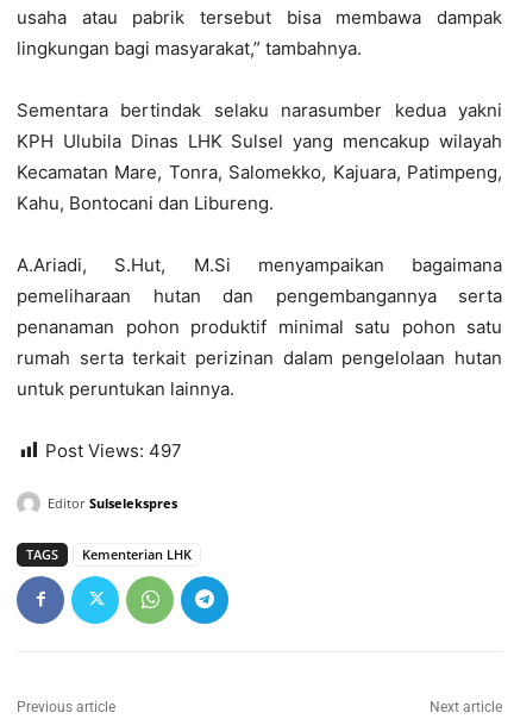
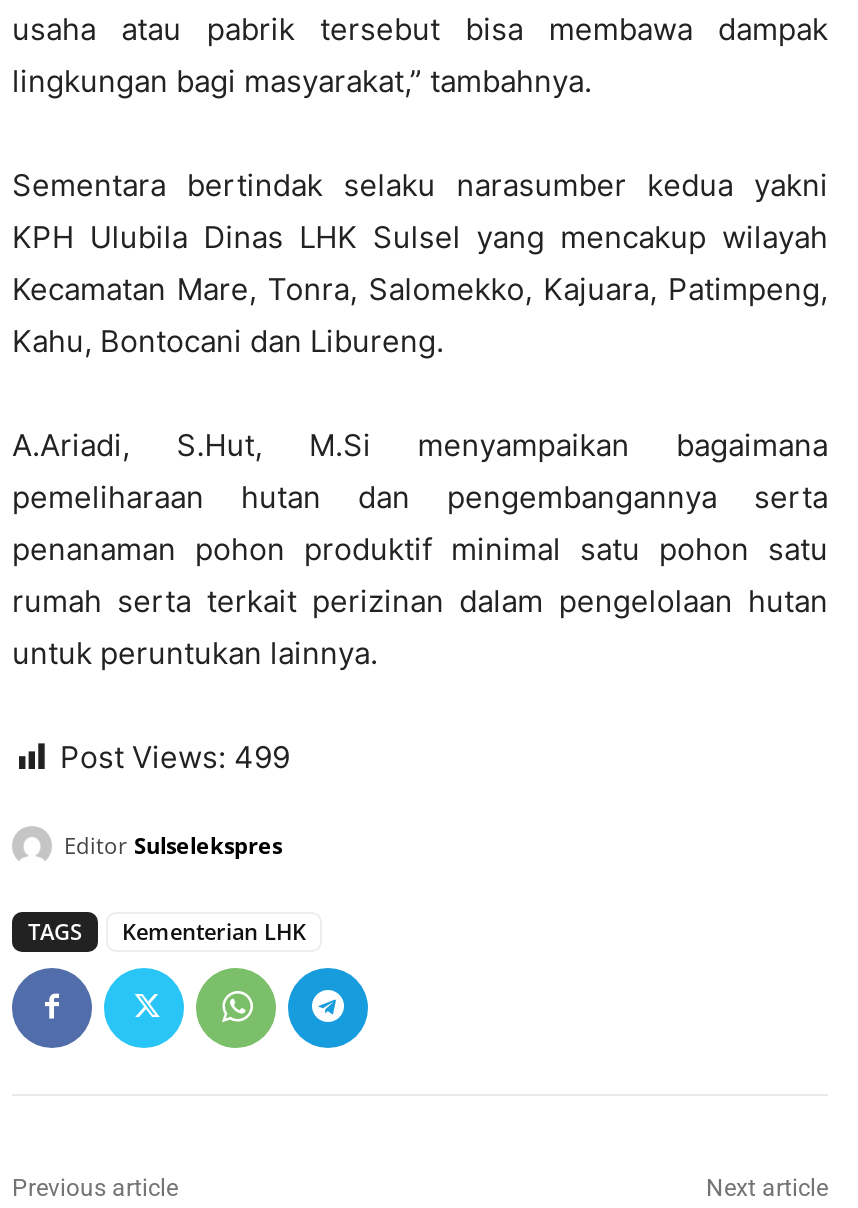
- Post Views: 497
+ Post Views: 499
